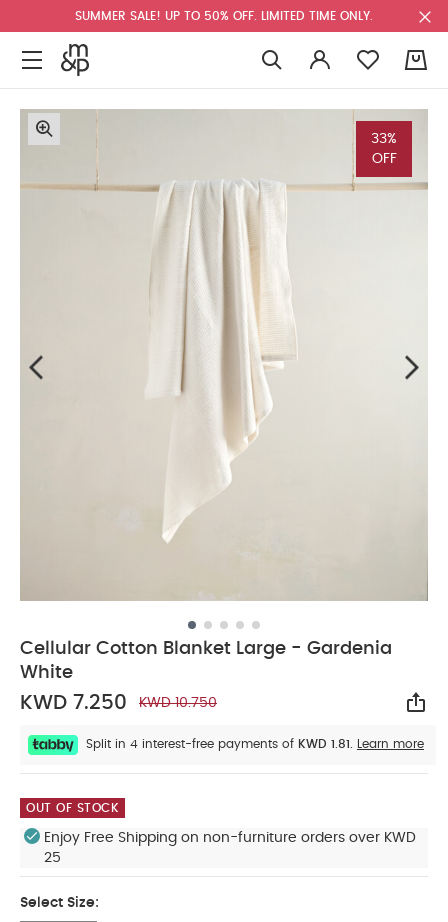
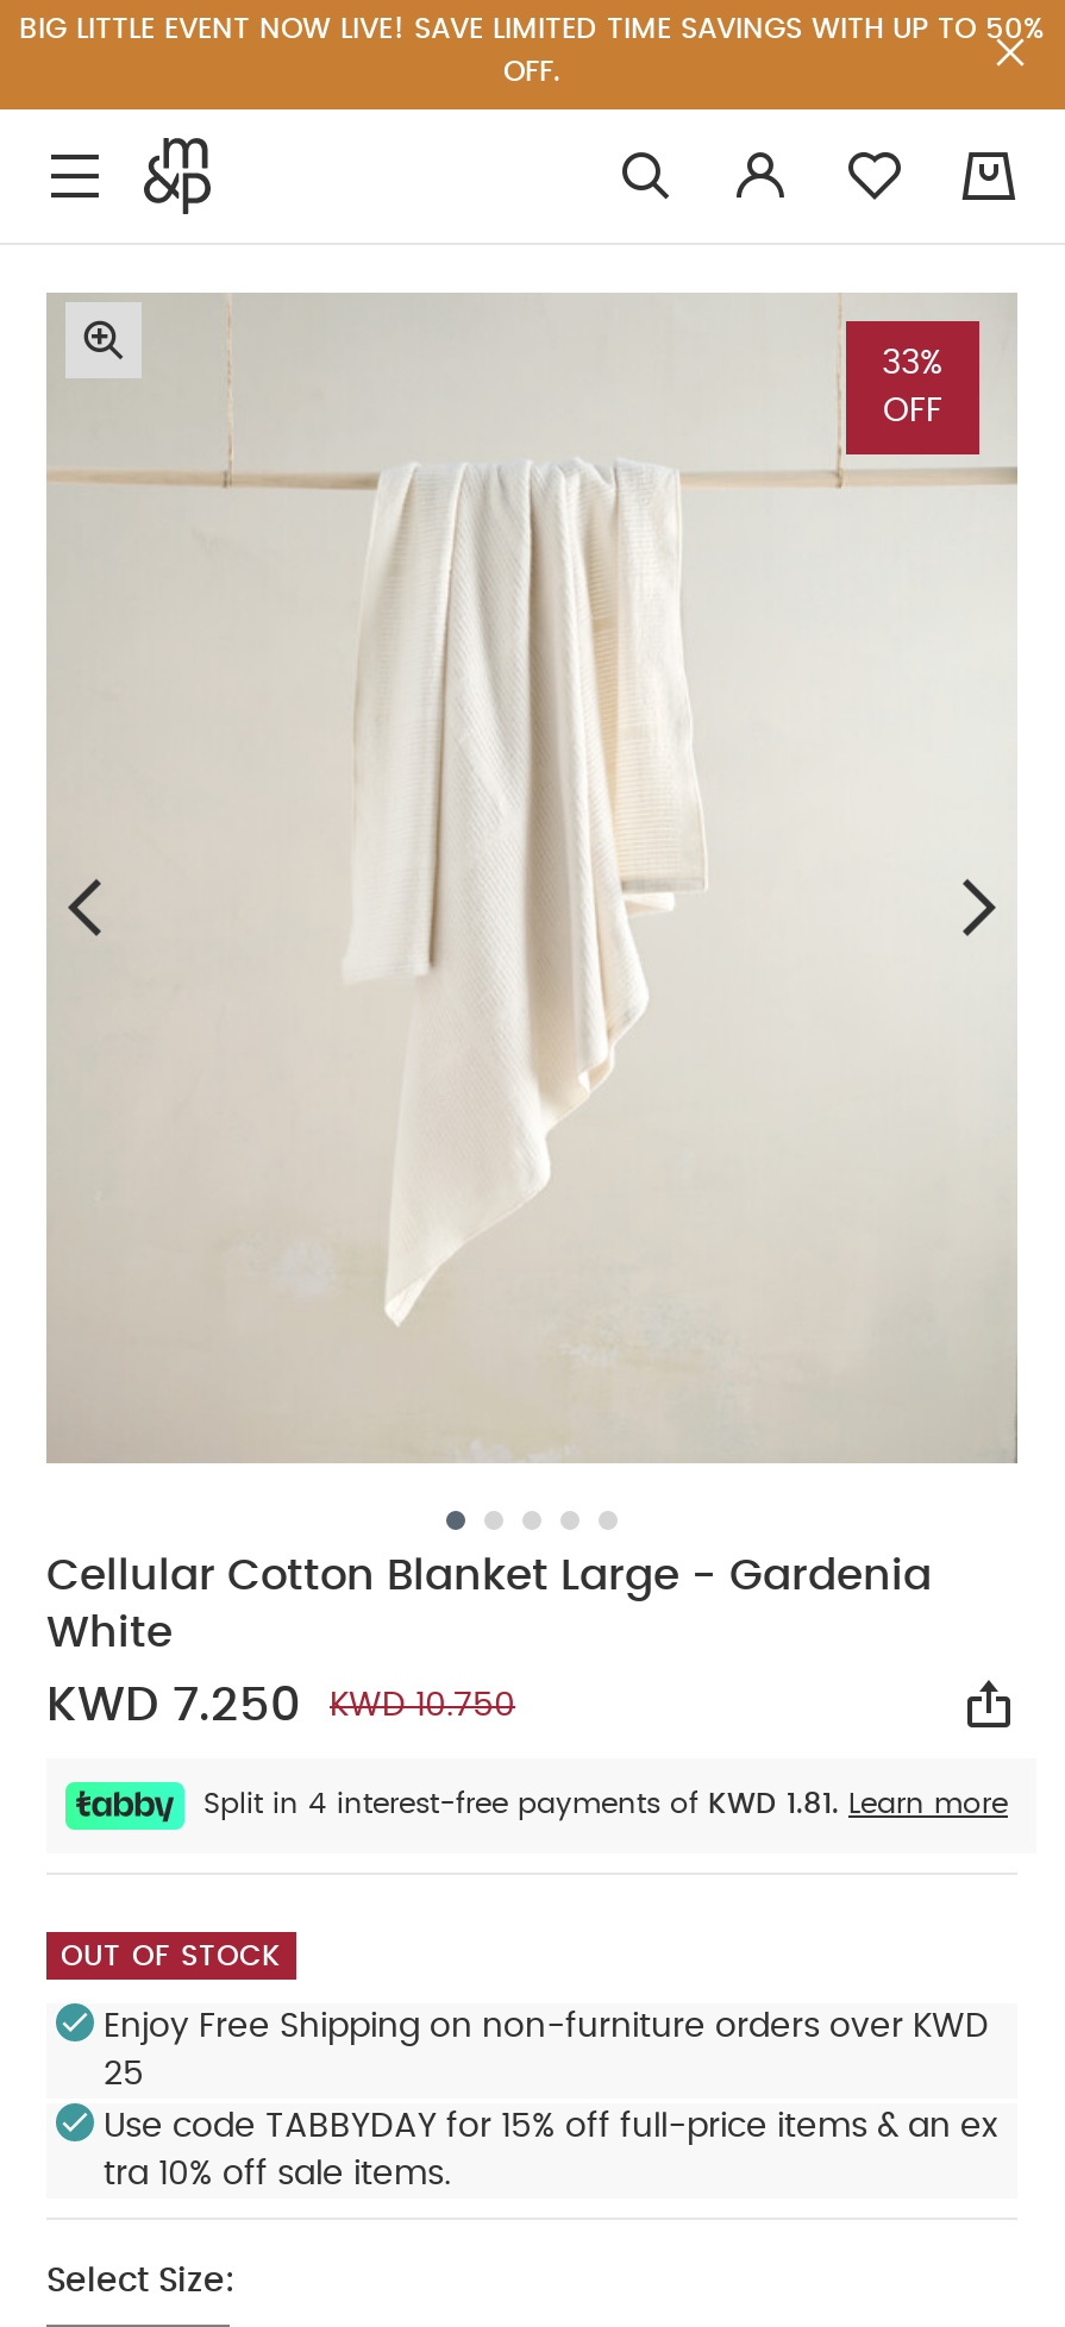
- SUMMER SALE! UP TO 50% OFF. LIMITED TIME ONLY.
+ BIG LITTLE EVENT NOW LIVE! SAVE LIMITED TIME SAVINGS WITH UP TO 50%
+ OFF.

+ Use code TABBYDAY for 15% off full-price items & an ex
+ tra 10% off sale items.
